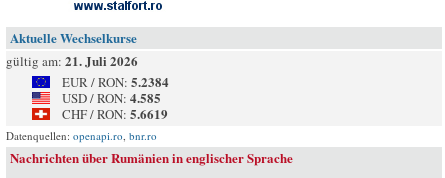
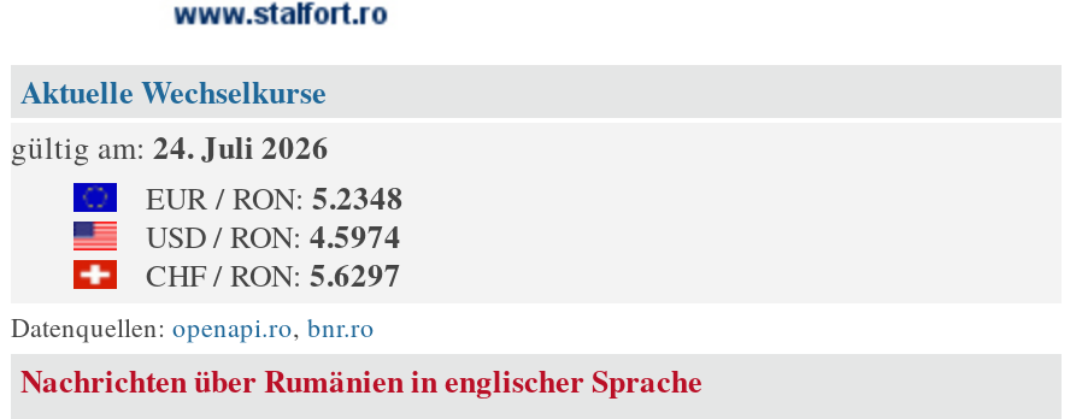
- gültig am: 21. Juli 2026
+ gültig am: 24. Juli 2026

- EUR / RON: 5.2384
+ EUR / RON: 5.2348

- USD / RON: 4.585
+ USD / RON: 4.5974

- CHF / RON: 5.6619
+ CHF / RON: 5.6297
